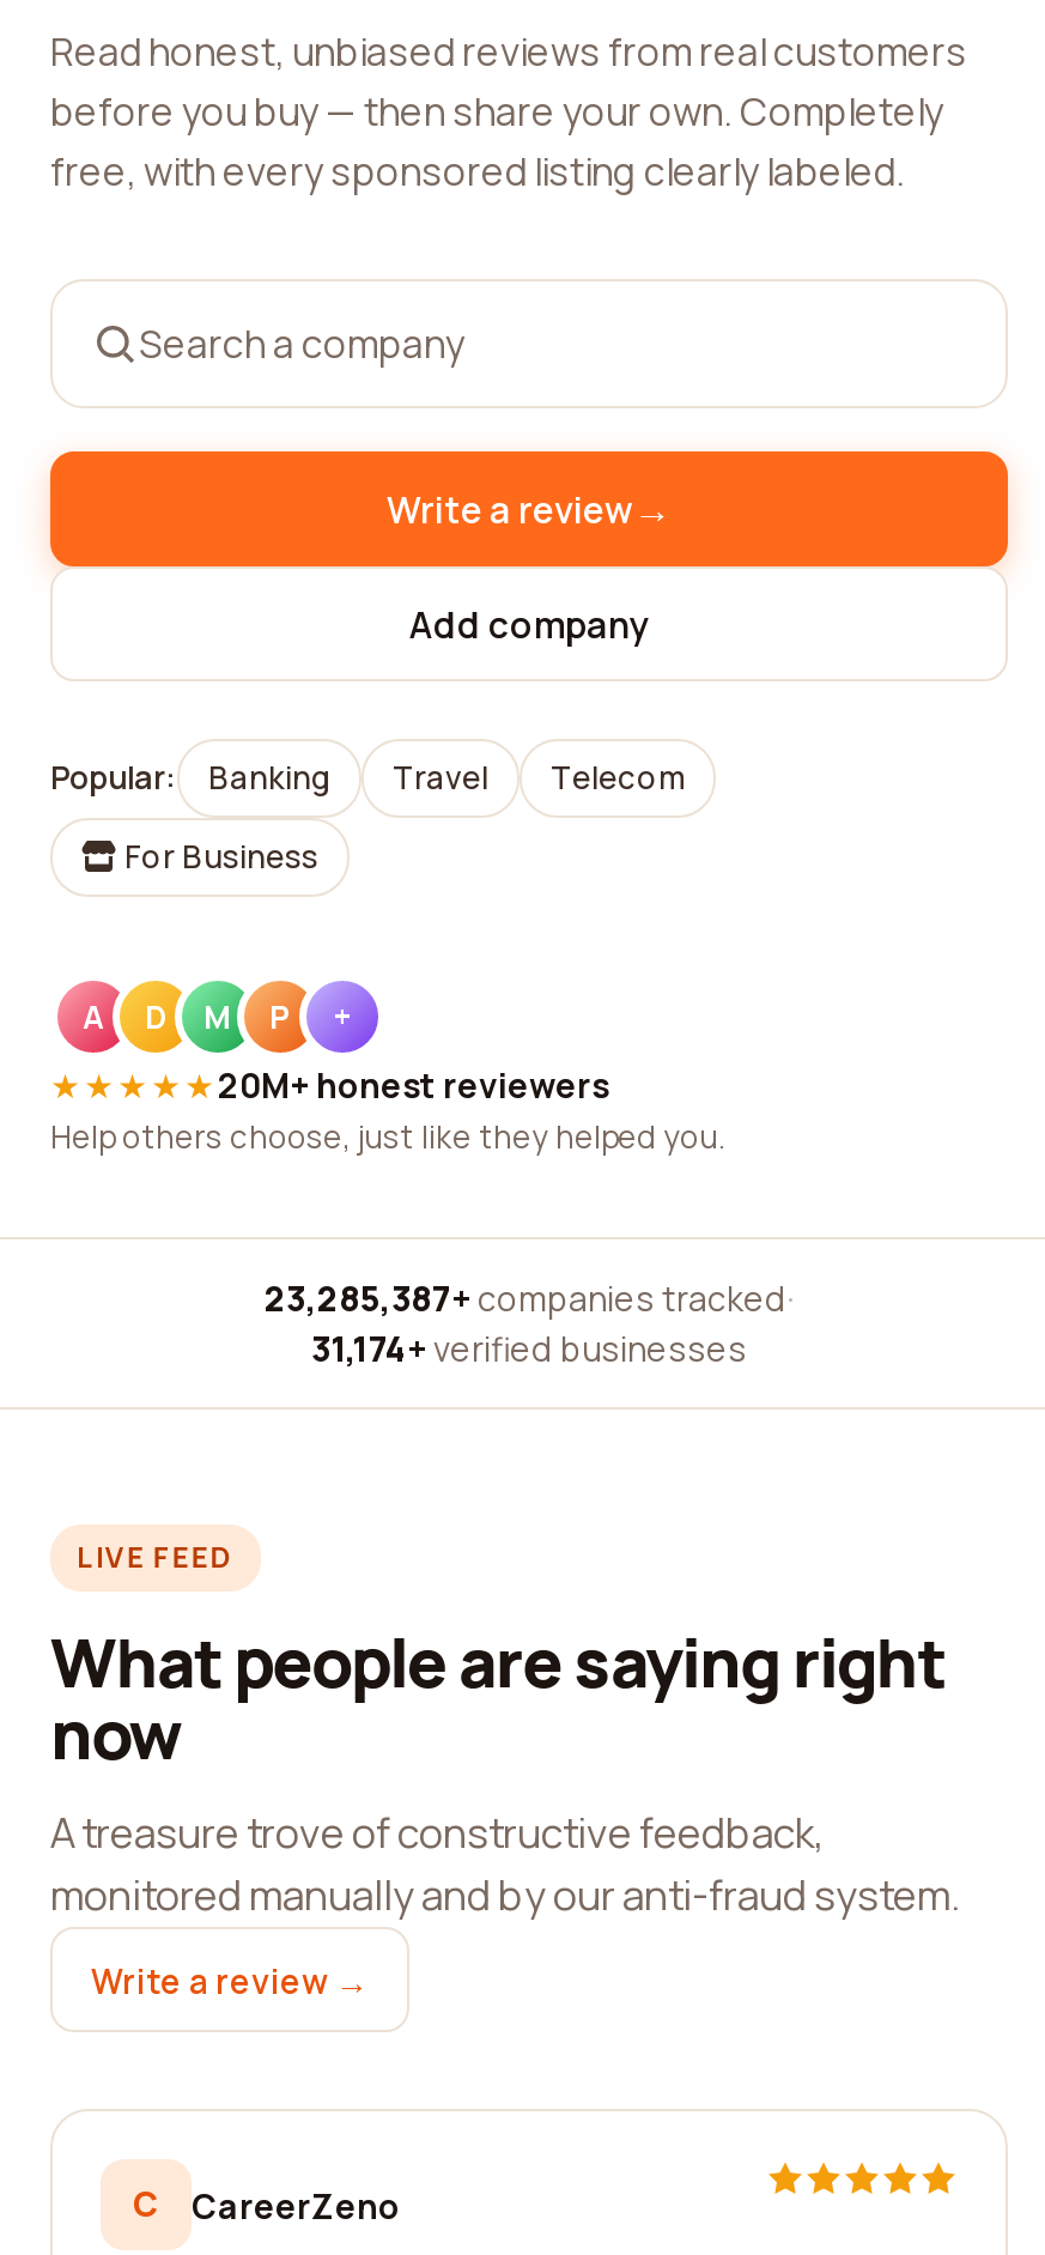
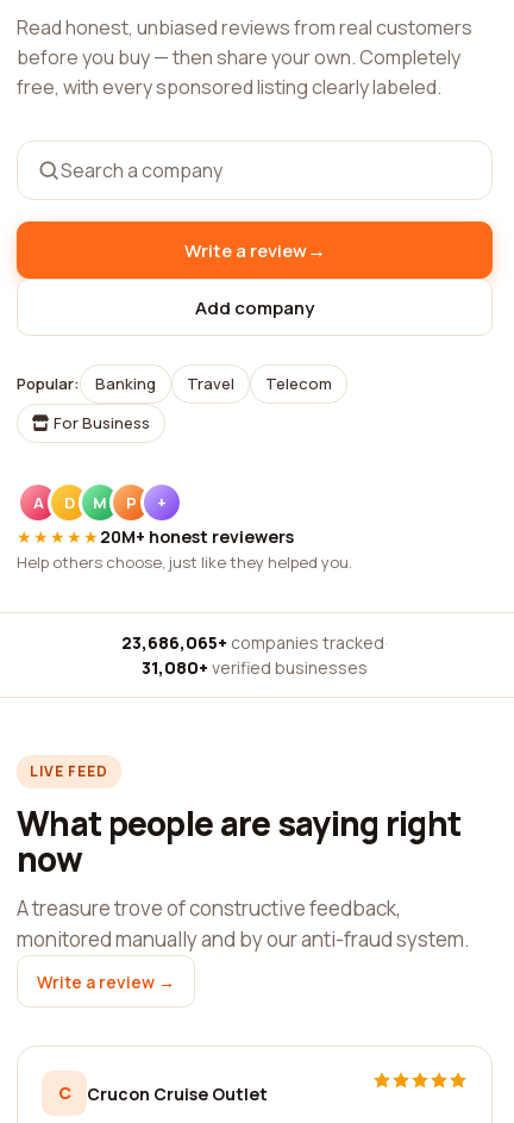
- 23,285,387+ companies tracked ·
+ 23,686,065+ companies tracked ·

- 31,174+ verified businesses
+ 31,080+ verified businesses

- CareerZeno
+ Crucon Cruise Outlet
